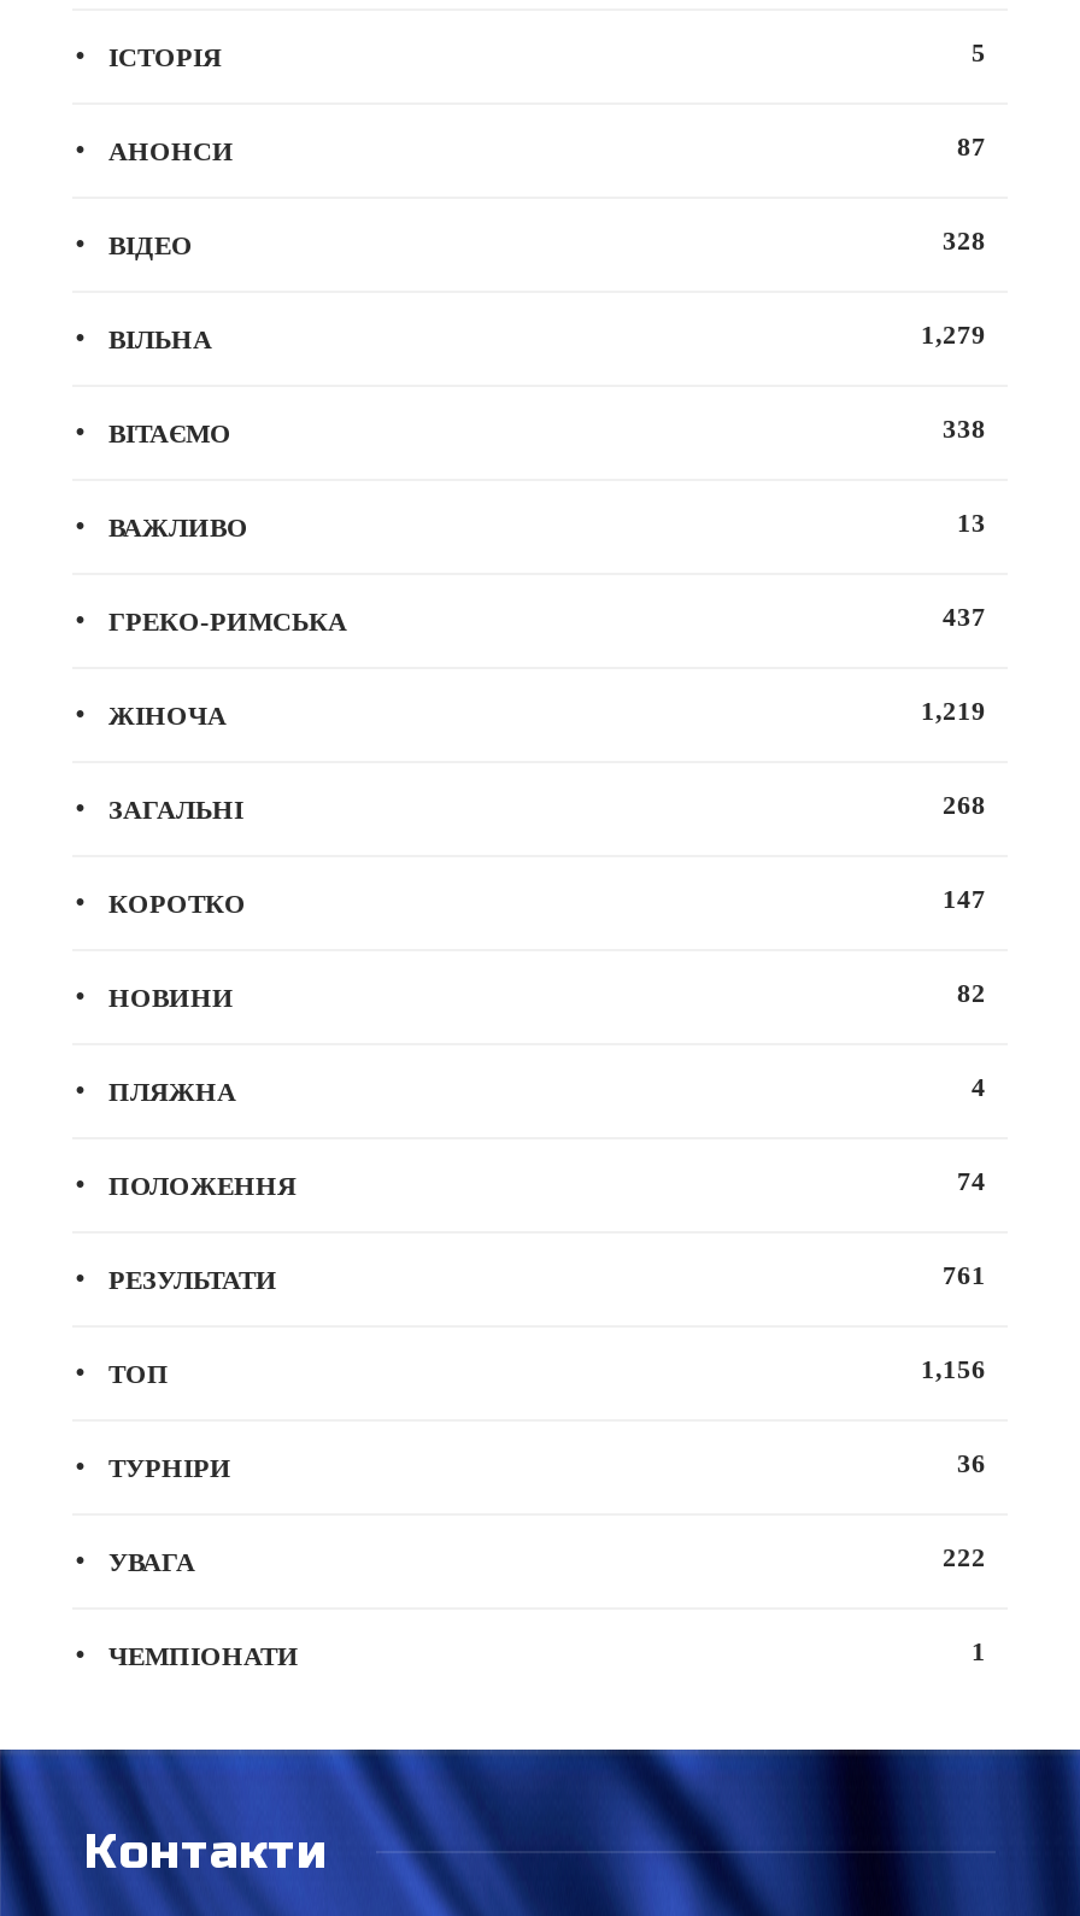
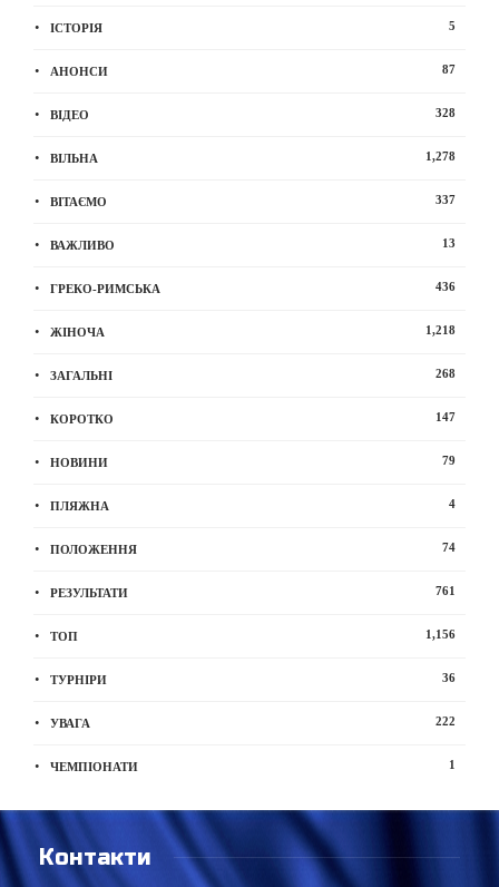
- 1,279
+ 1,278

- 338
+ 337

- 437
+ 436

- 1,219
+ 1,218

- 82
+ 79
